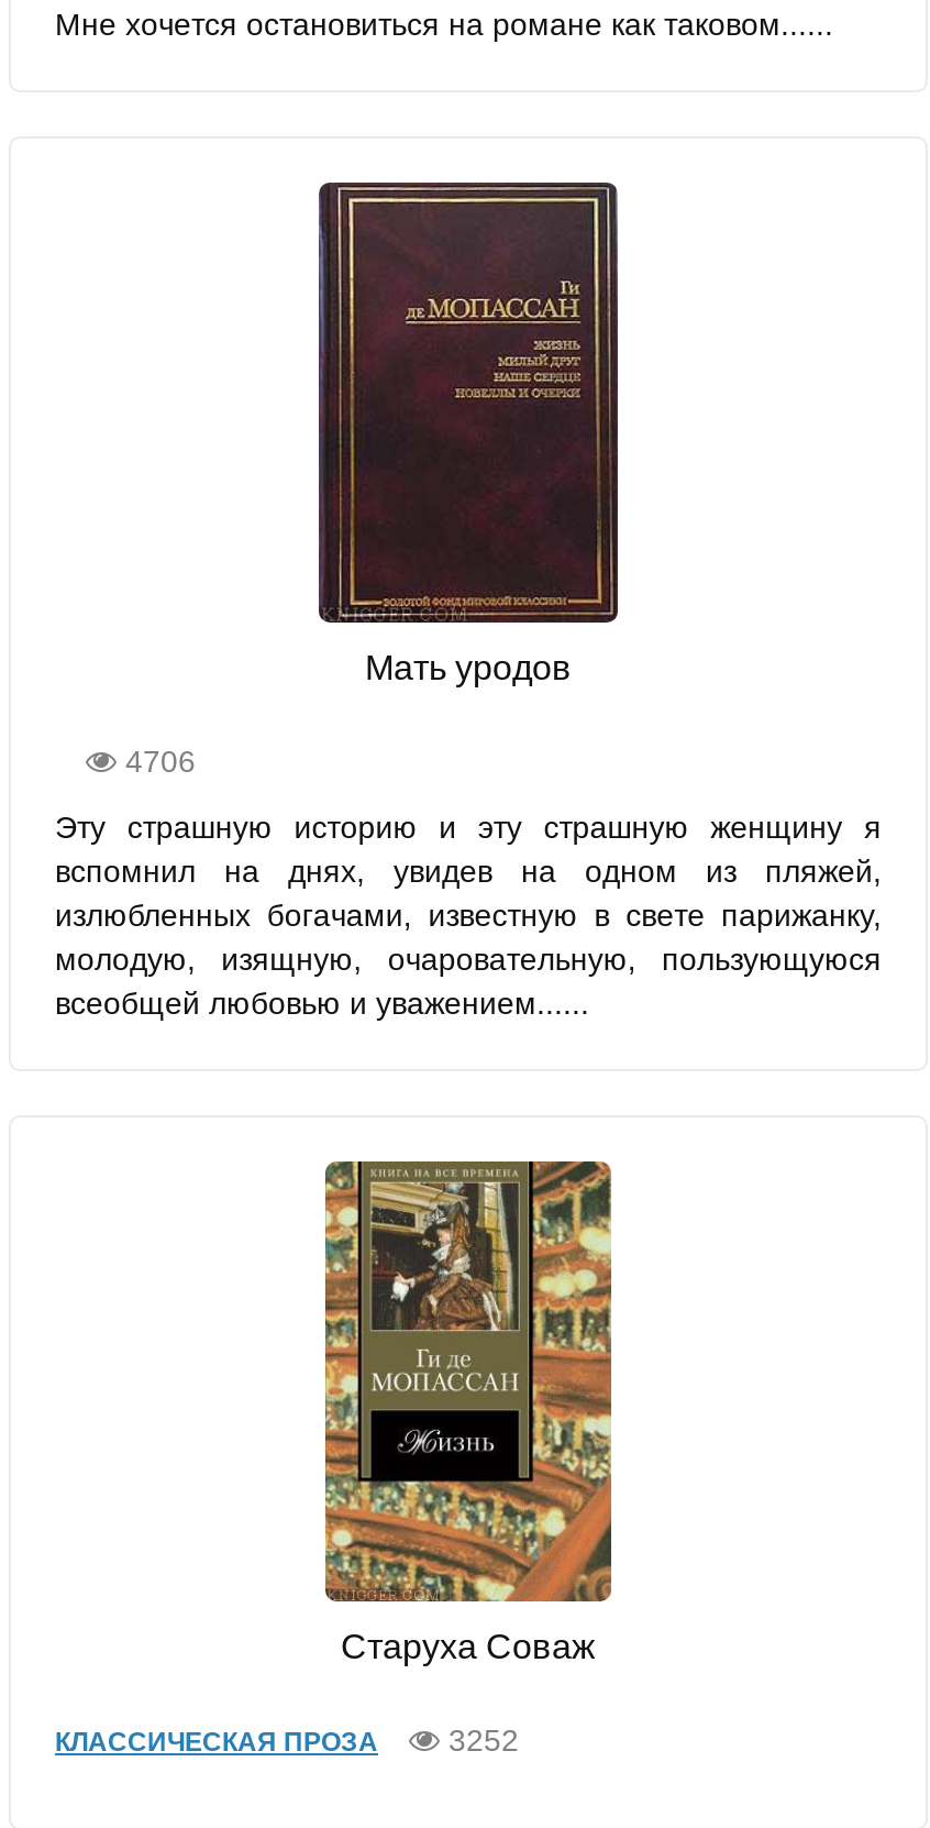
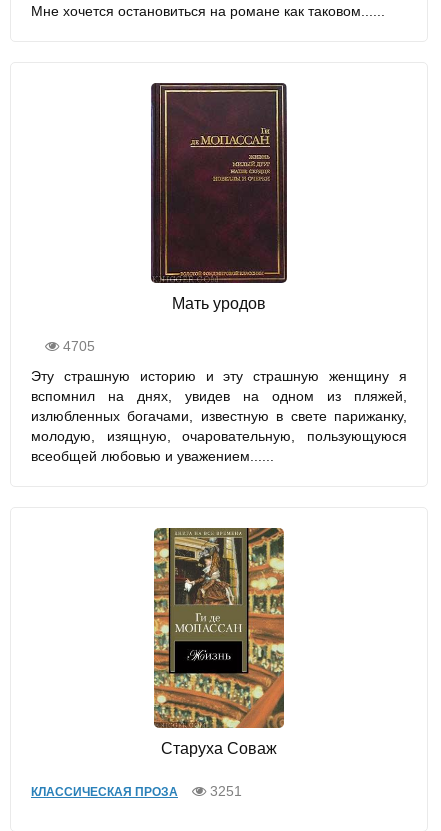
- 4706
+ 4705

- КЛАССИЧЕСКАЯ ПРОЗА 3252
+ КЛАССИЧЕСКАЯ ПРОЗА 3251
